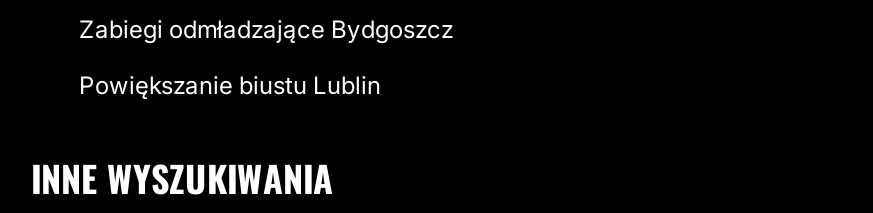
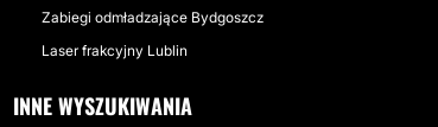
- Powiększanie biustu Lublin
+ Laser frakcyjny Lublin
